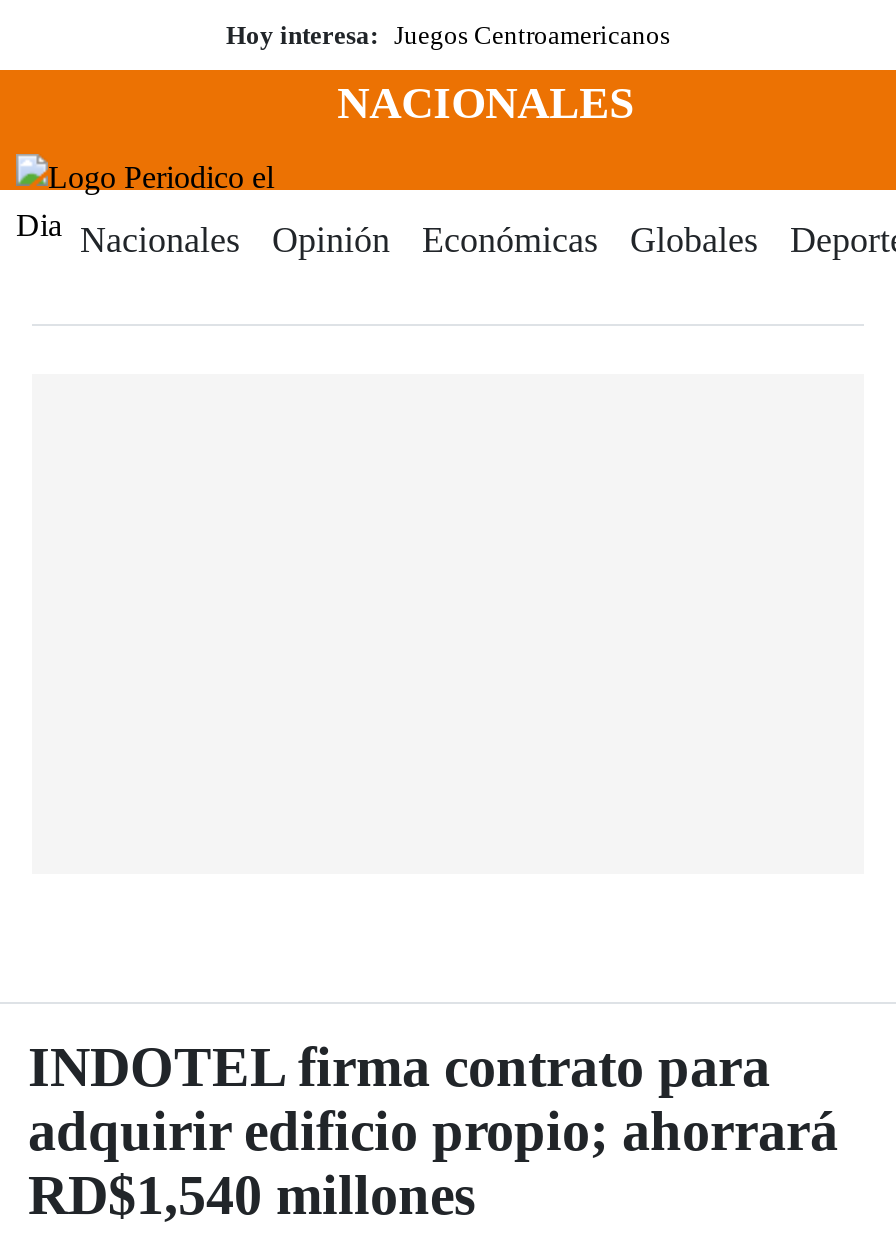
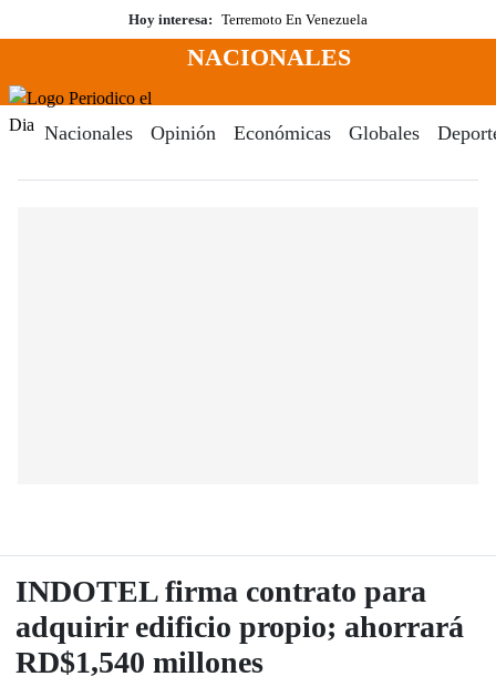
- Hoy interesa: Juegos Centroamericanos
+ Hoy interesa: Terremoto En Venezuela
